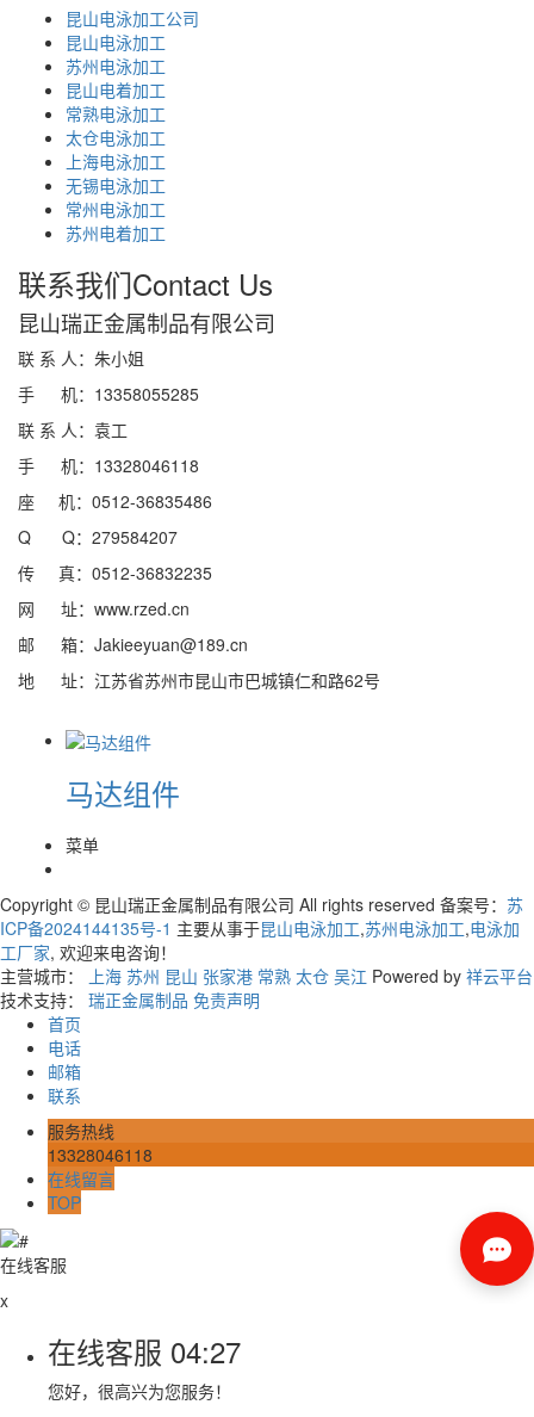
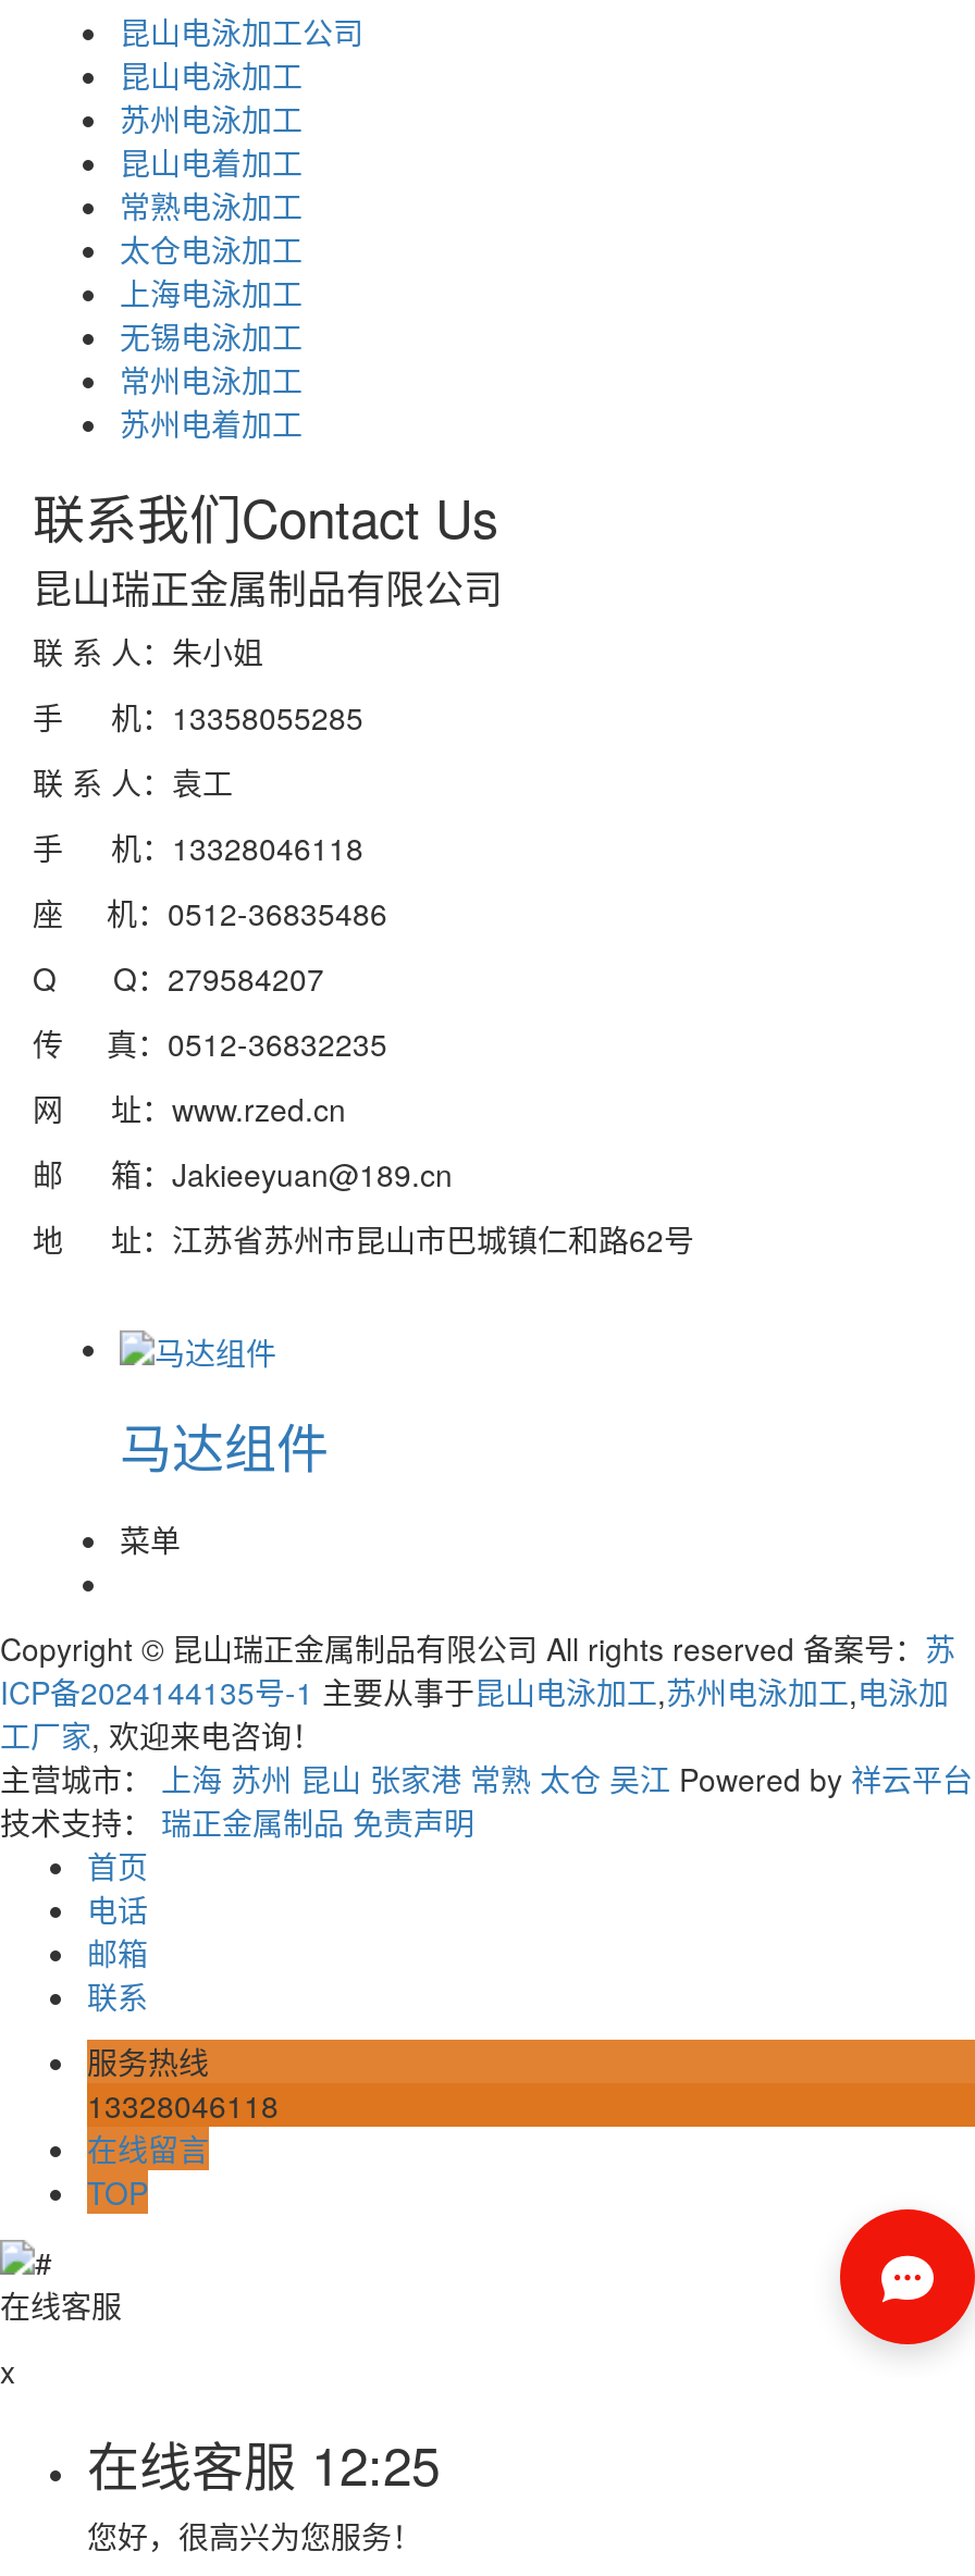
- 在线客服04:27
+ 在线客服12:25
